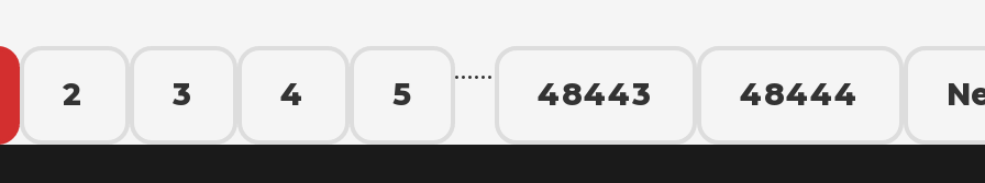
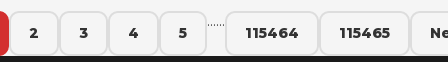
- 48443
+ 115464

- 48444
+ 115465
